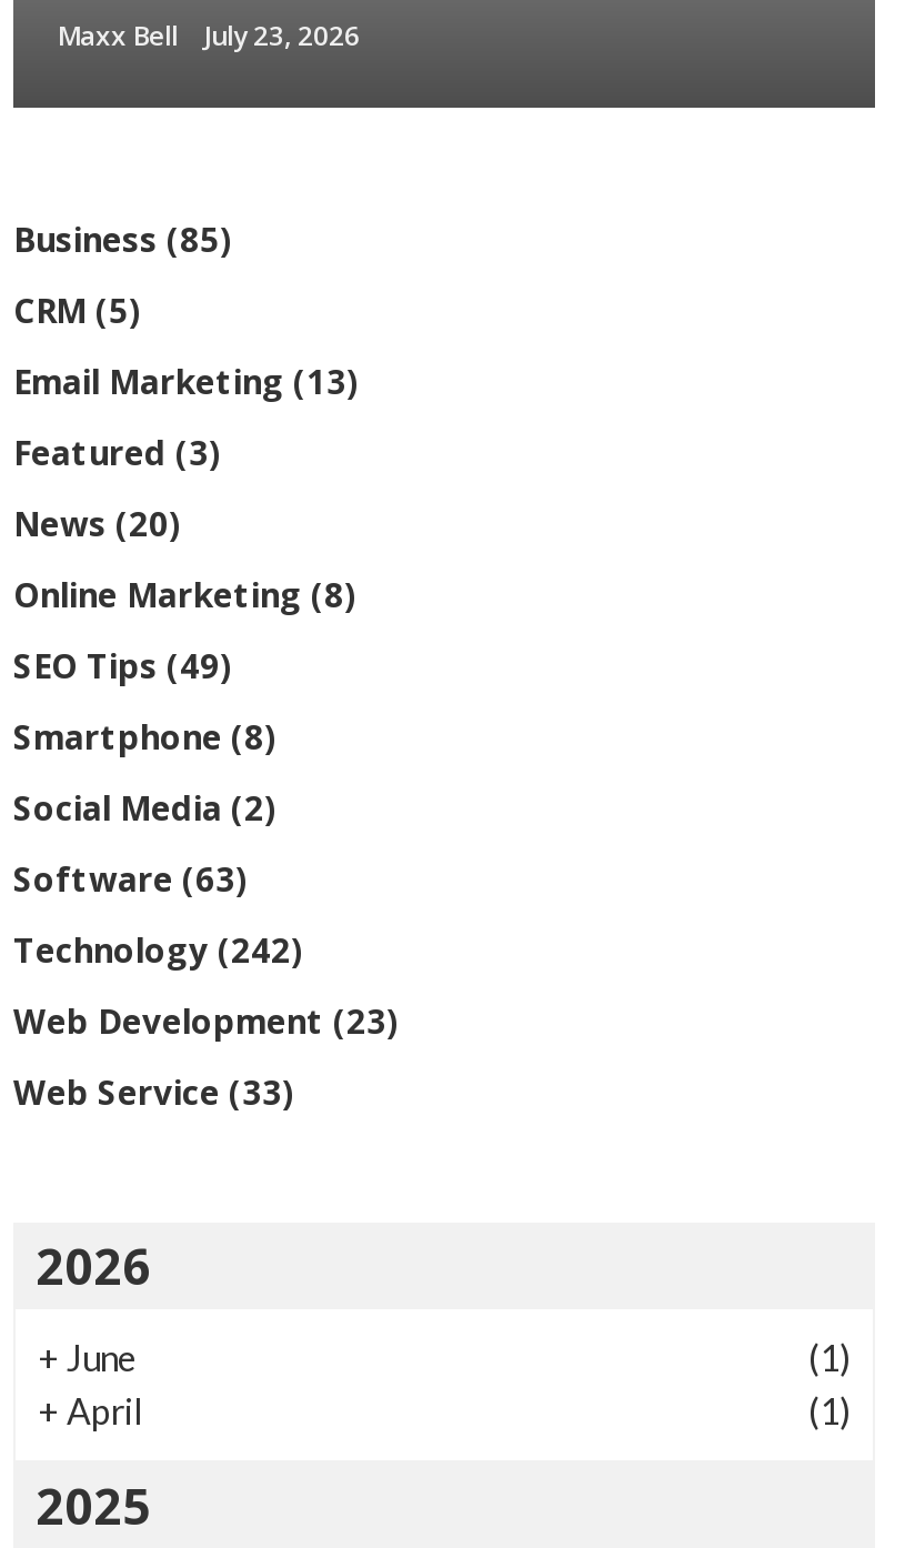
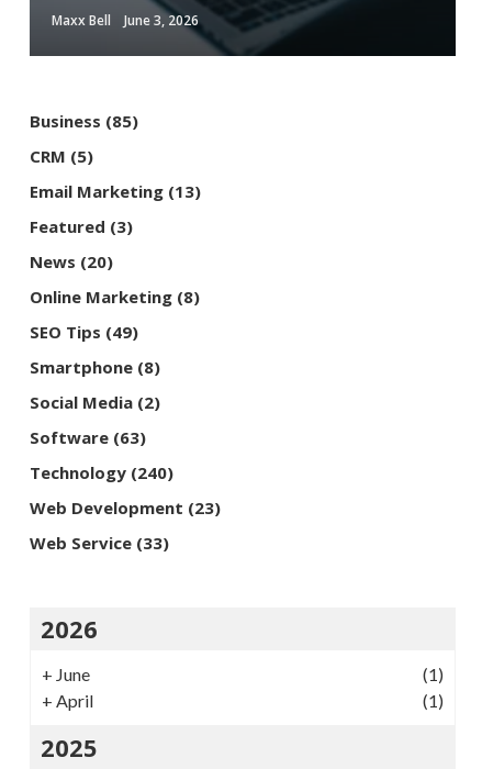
- Maxx Bell July 23, 2026
+ Maxx Bell June 3, 2026

- Technology (242)
+ Technology (240)
